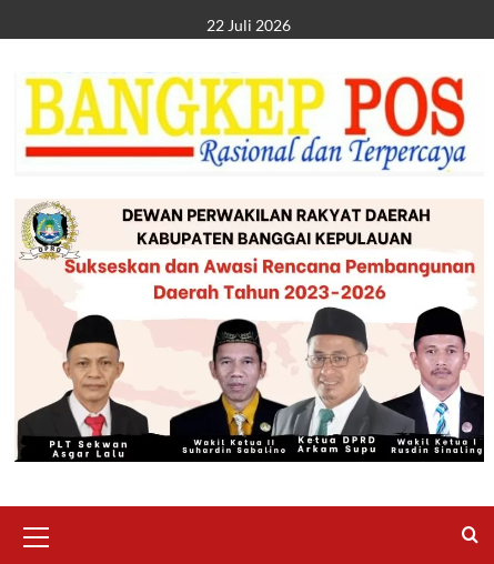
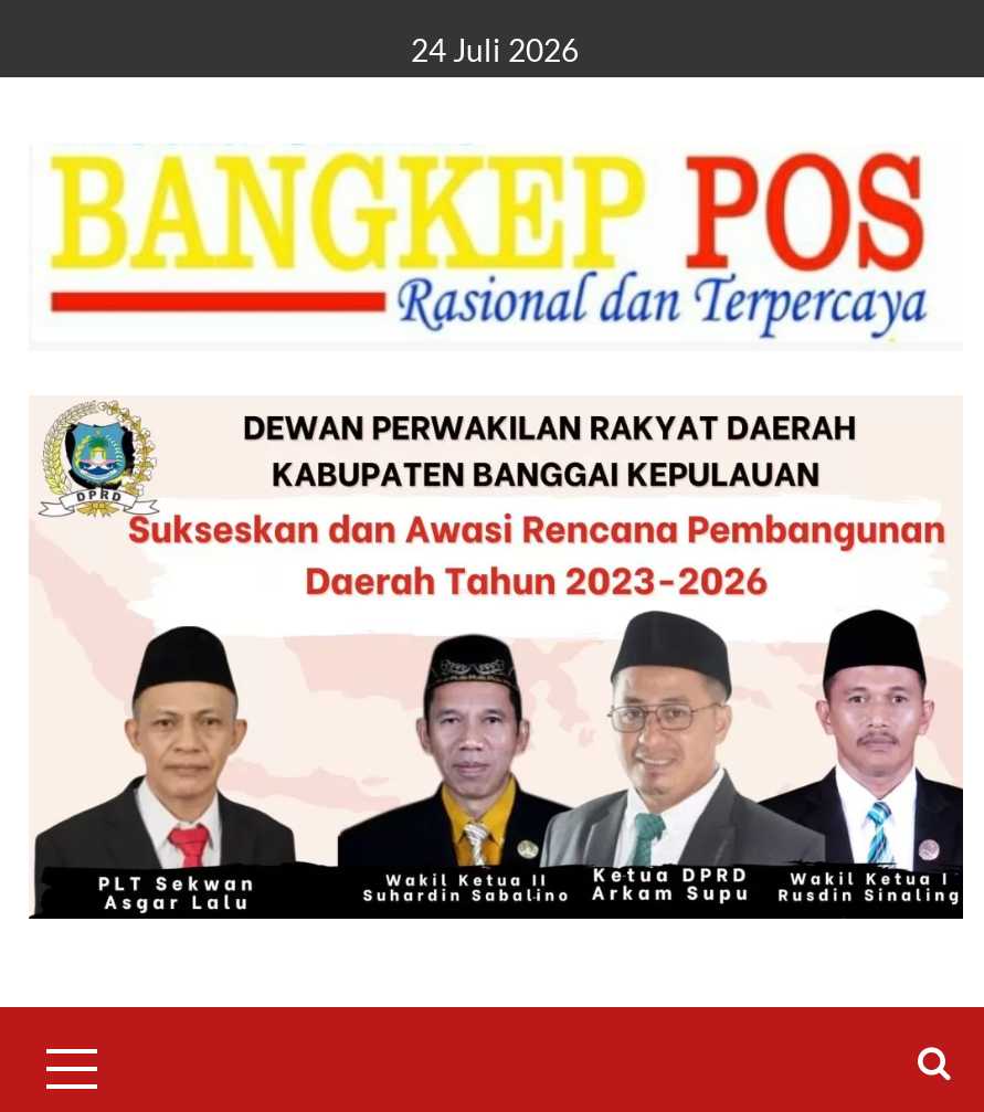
- 22 Juli 2026
+ 24 Juli 2026
